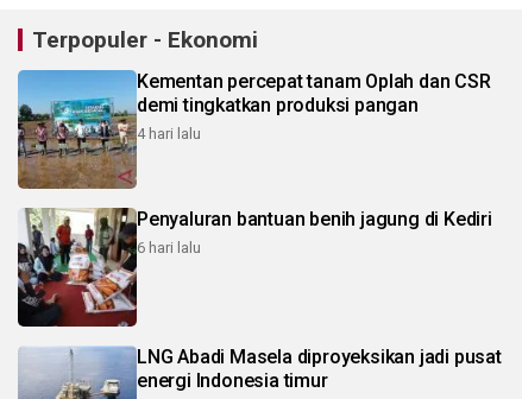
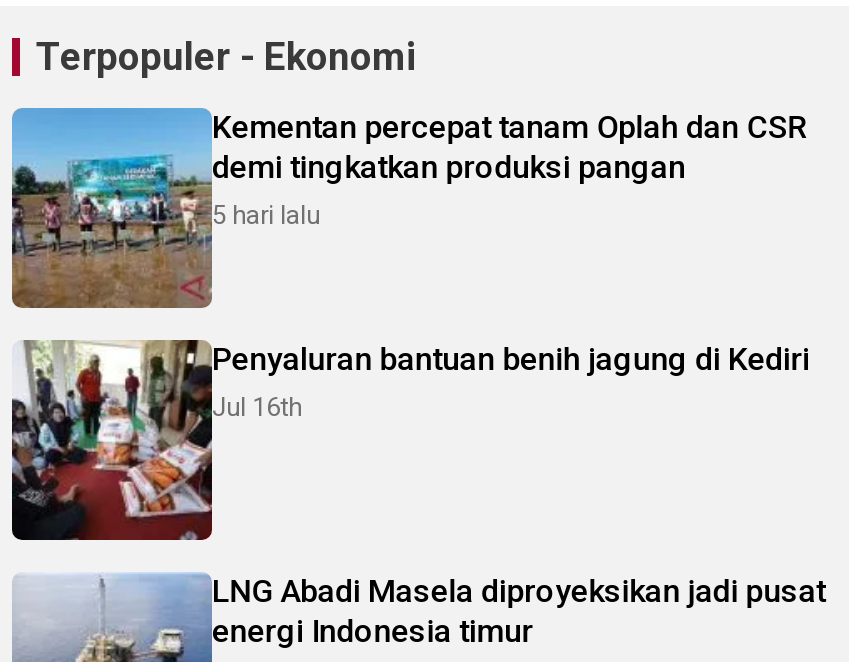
- 4 hari lalu
+ 5 hari lalu

- 6 hari lalu
+ Jul 16th
